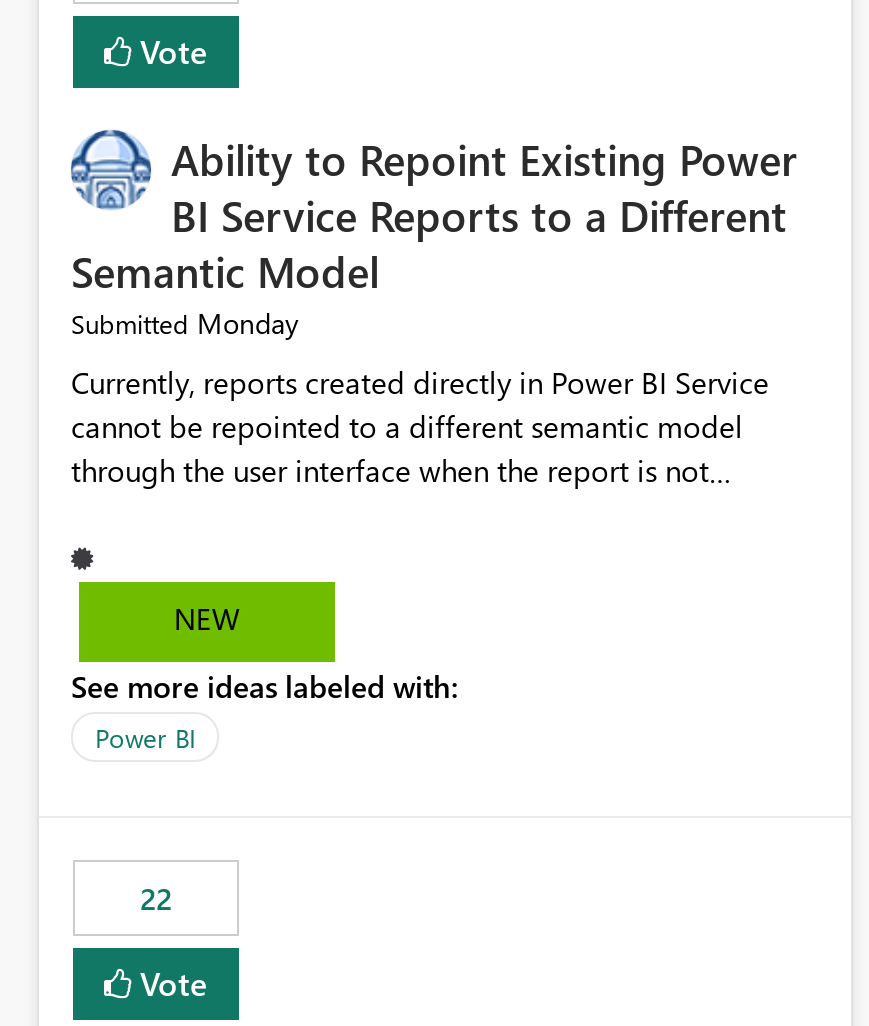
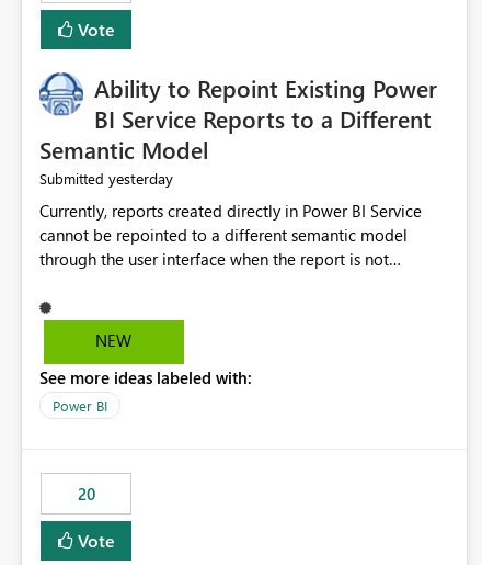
- Submitted Monday
+ Submitted yesterday

- 22
+ 20
